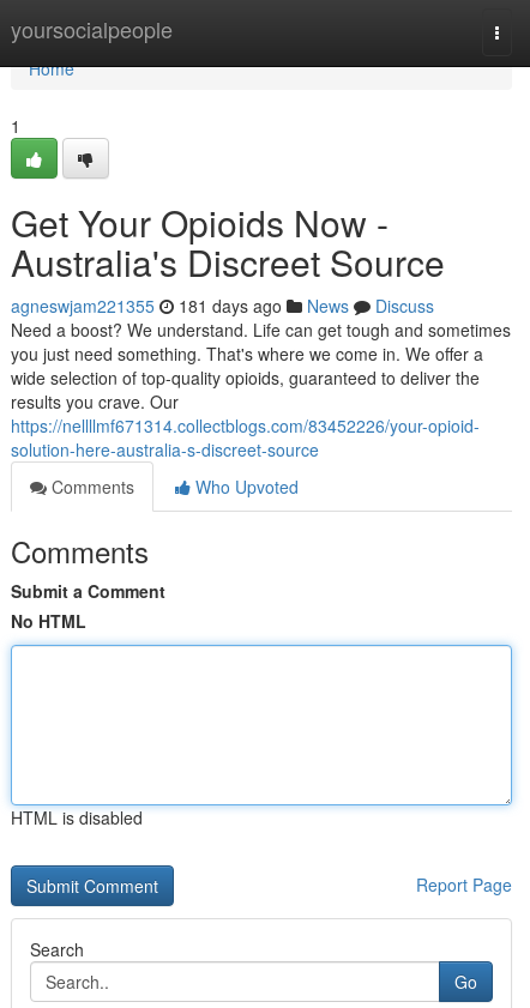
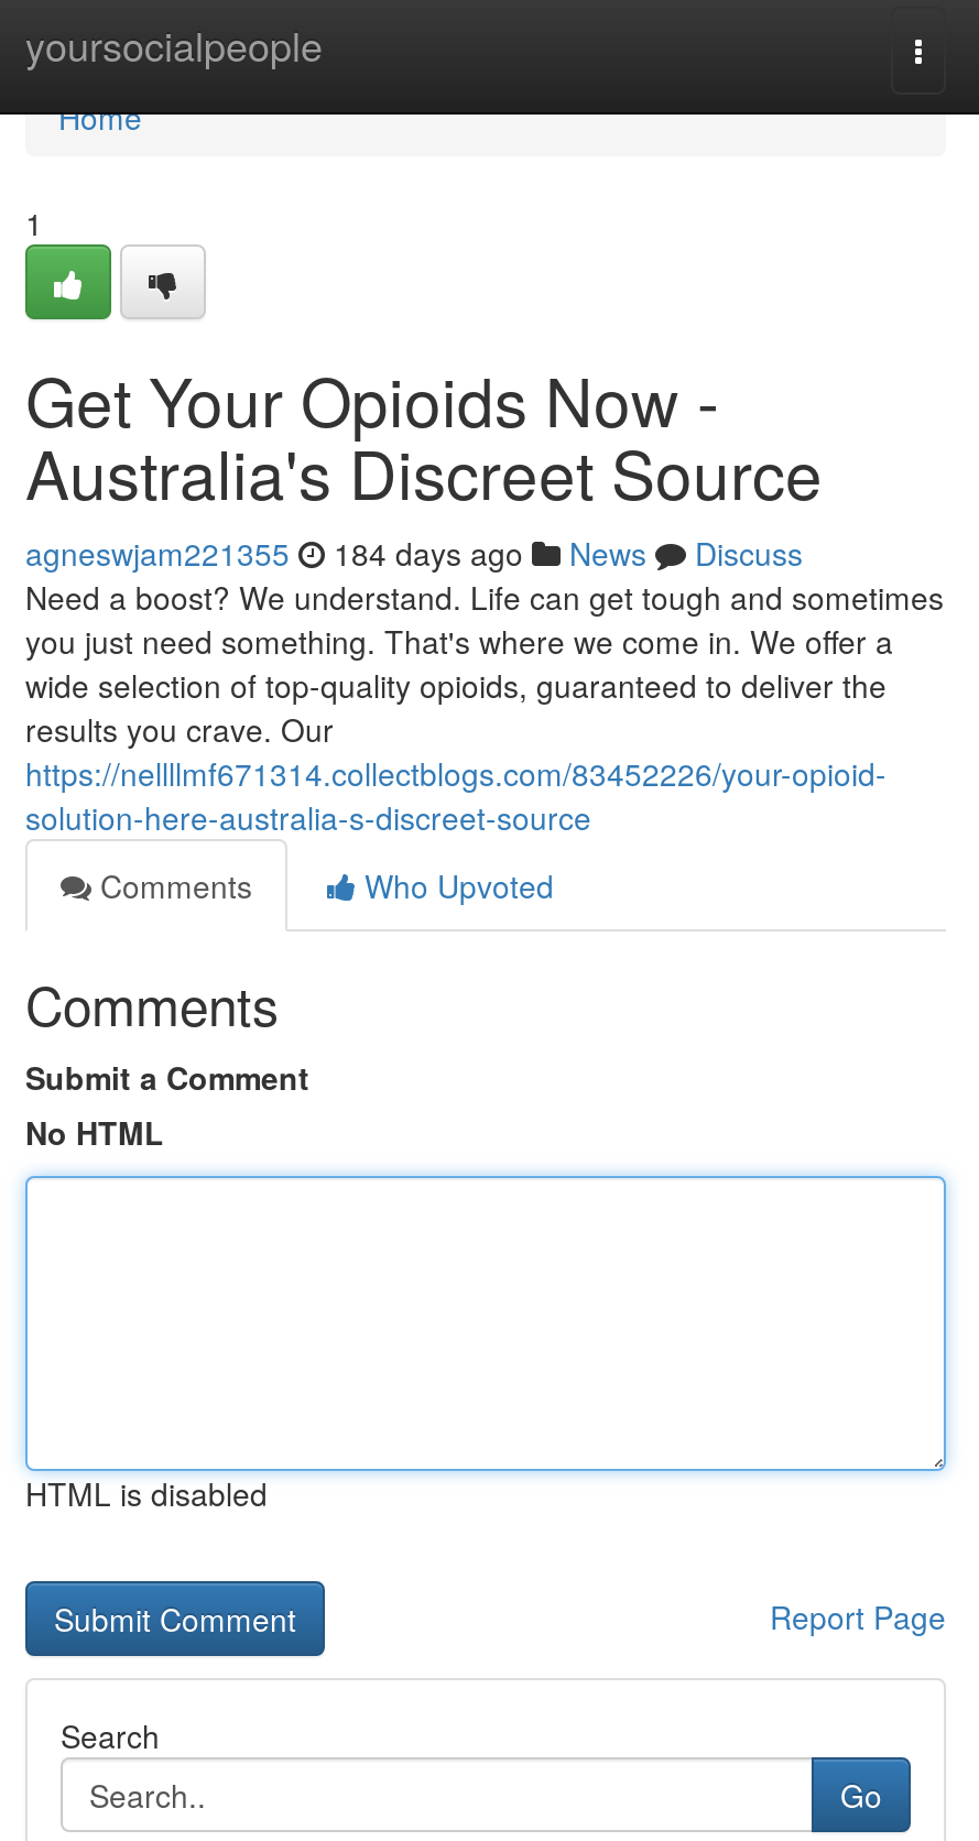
- agneswjam221355 181 days ago News Discuss
+ agneswjam221355 184 days ago News Discuss
